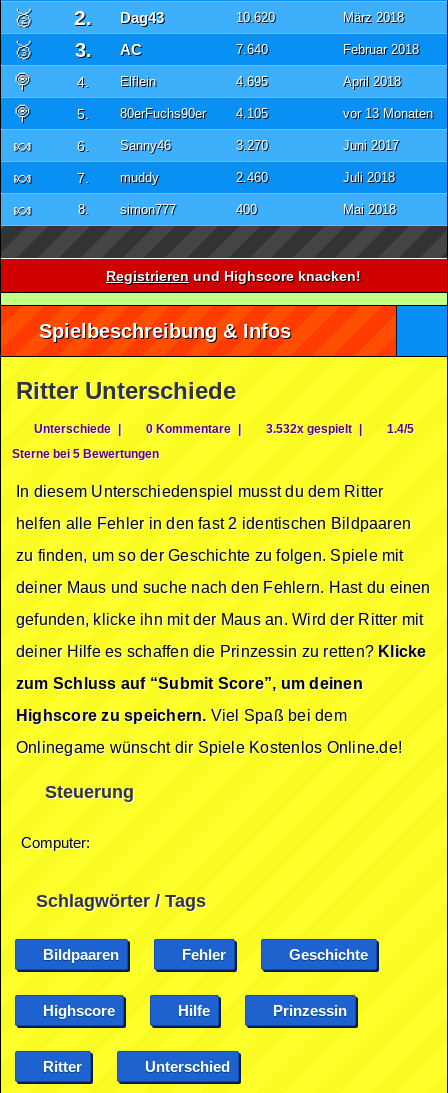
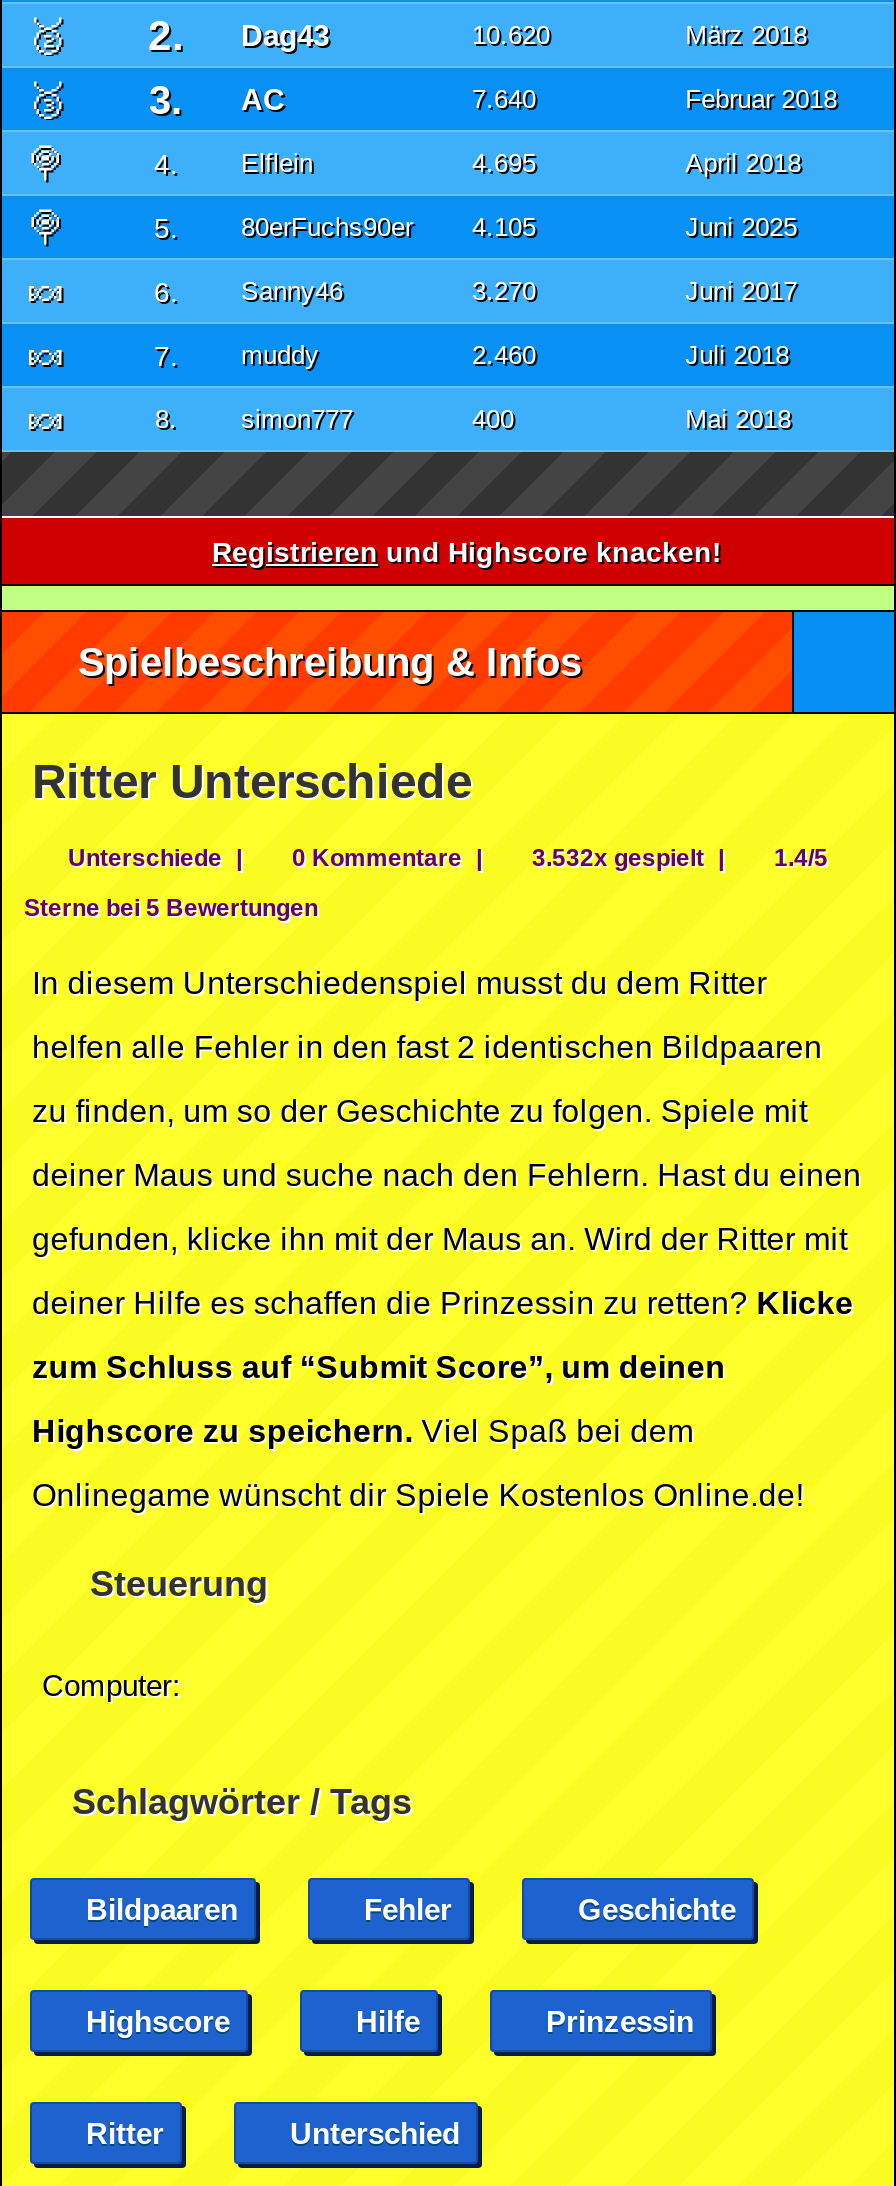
- vor 13 Monaten
+ Juni 2025
